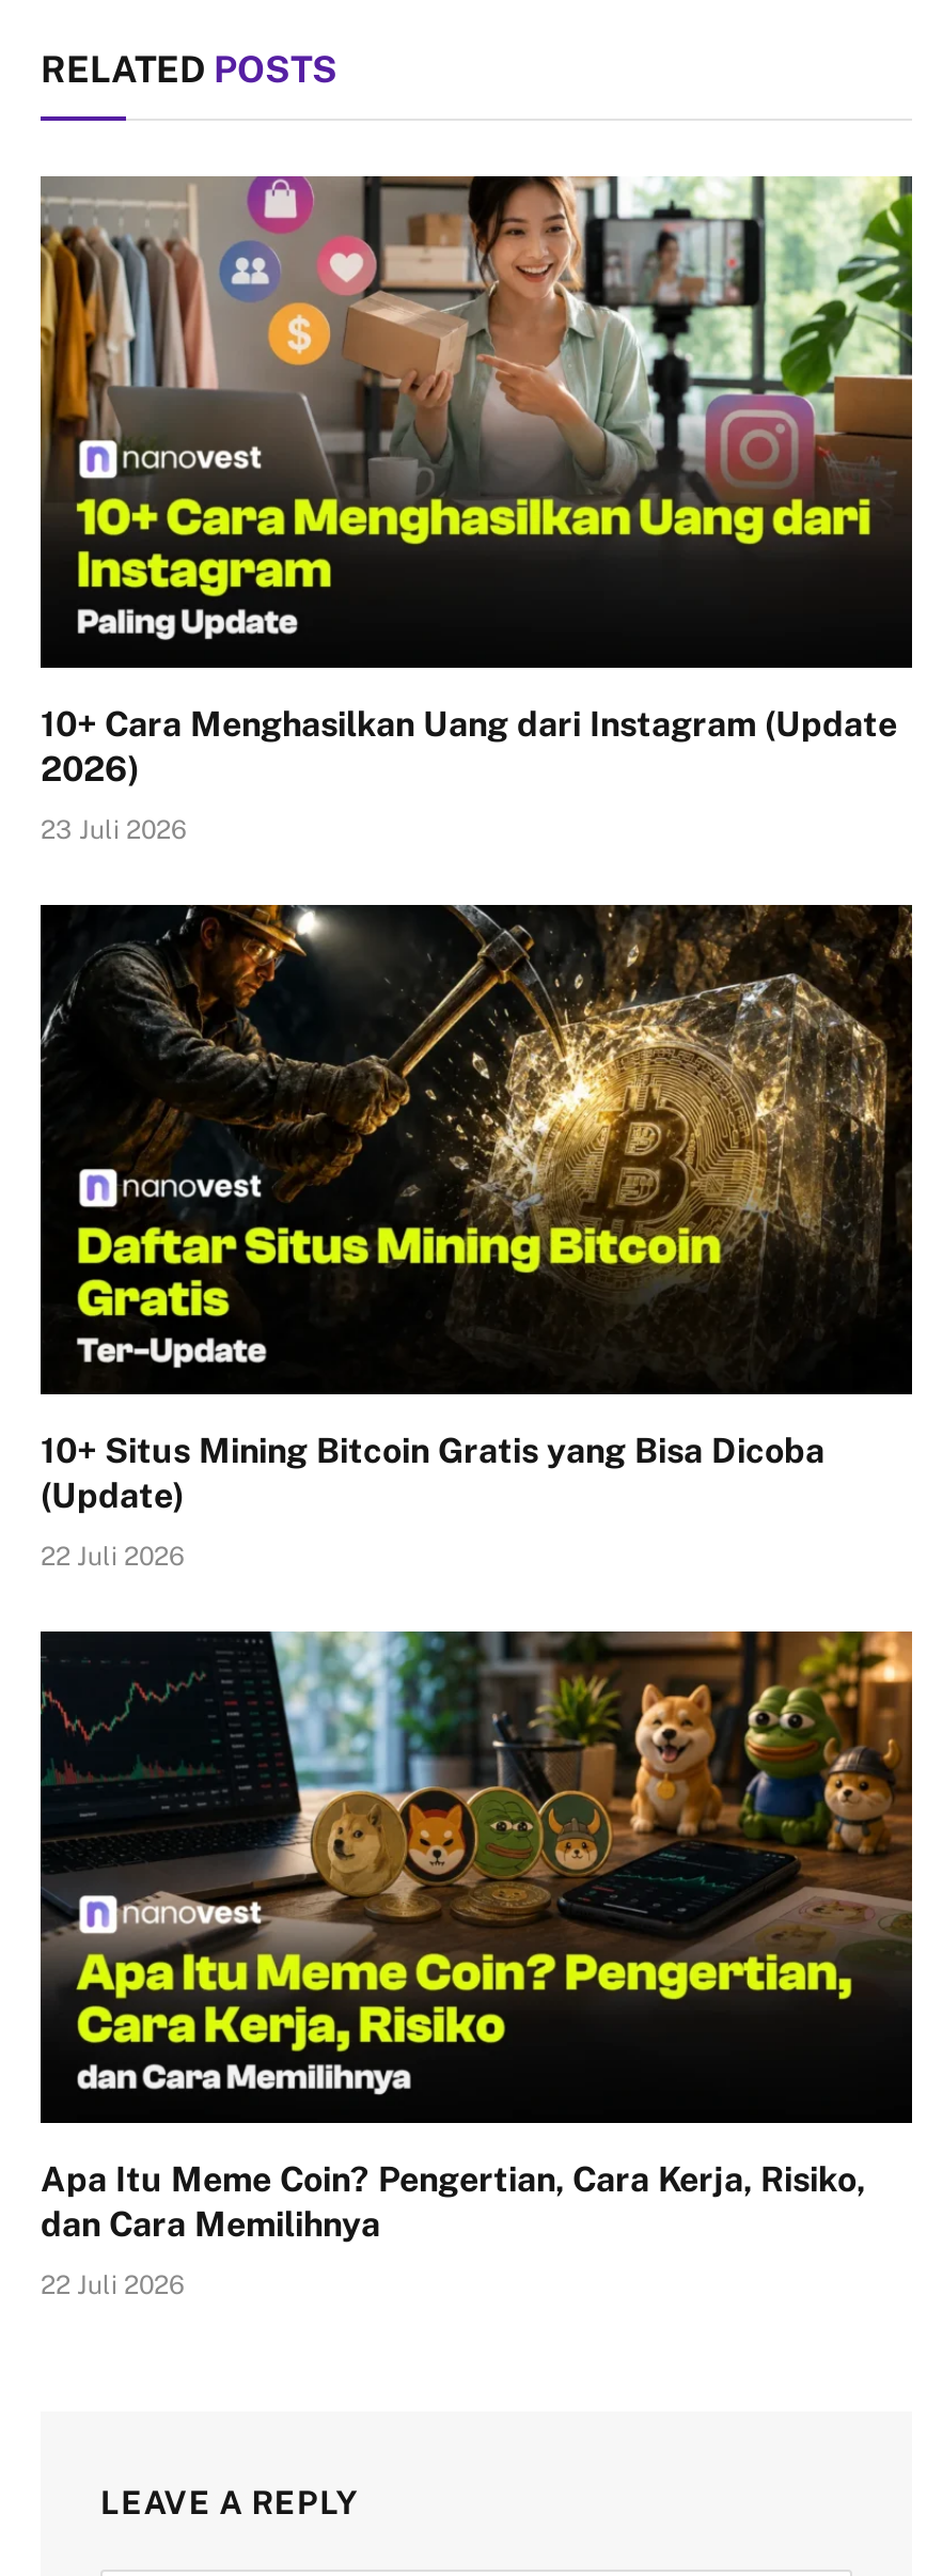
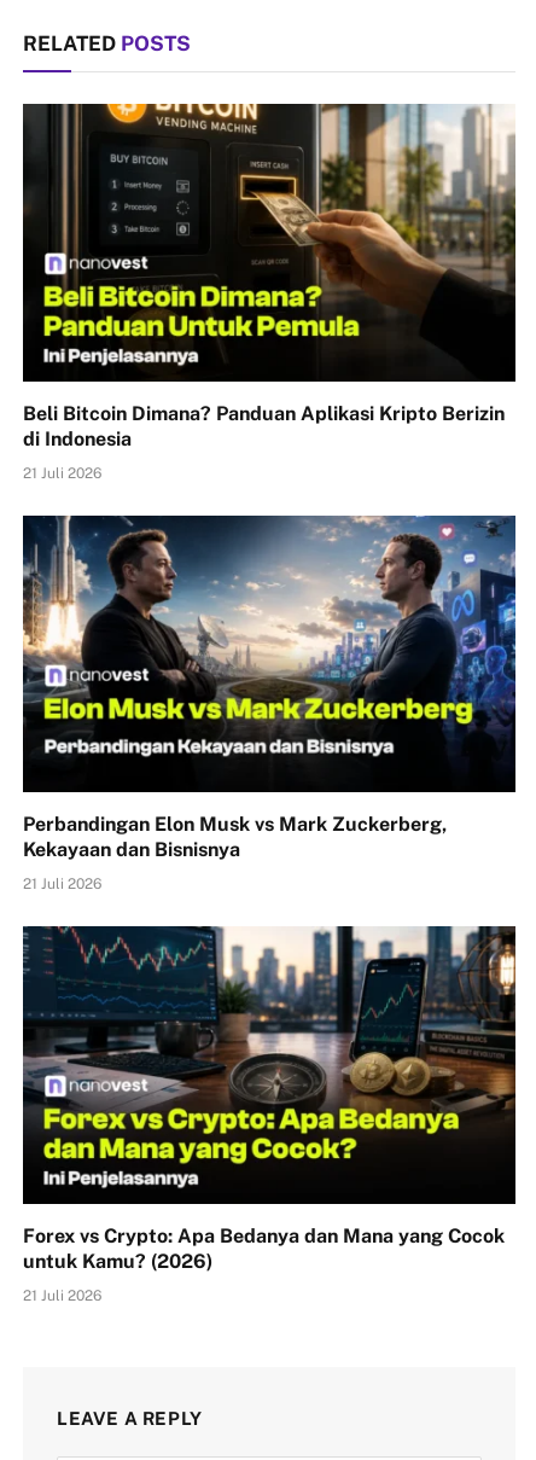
- [image]
- 10+ Cara Menghasilkan Uang dari Instagram (Update
- 2026)
+ [image]
+ Beli Bitcoin Dimana? Panduan Aplikasi Kripto Berizin
+ di Indonesia

- 23 Juli 2026
+ 21 Juli 2026

- [image]
- 10+ Situs Mining Bitcoin Gratis yang Bisa Dicoba
- (Update)
+ [image]
+ Perbandingan Elon Musk vs Mark Zuckerberg,
+ Kekayaan dan Bisnisnya

- 22 Juli 2026
+ 21 Juli 2026

- [image]
- Apa Itu Meme Coin? Pengertian, Cara Kerja, Risiko,
- dan Cara Memilihnya
+ [image]
+ Forex vs Crypto: Apa Bedanya dan Mana yang Cocok
+ untuk Kamu? (2026)

- 22 Juli 2026
+ 21 Juli 2026
